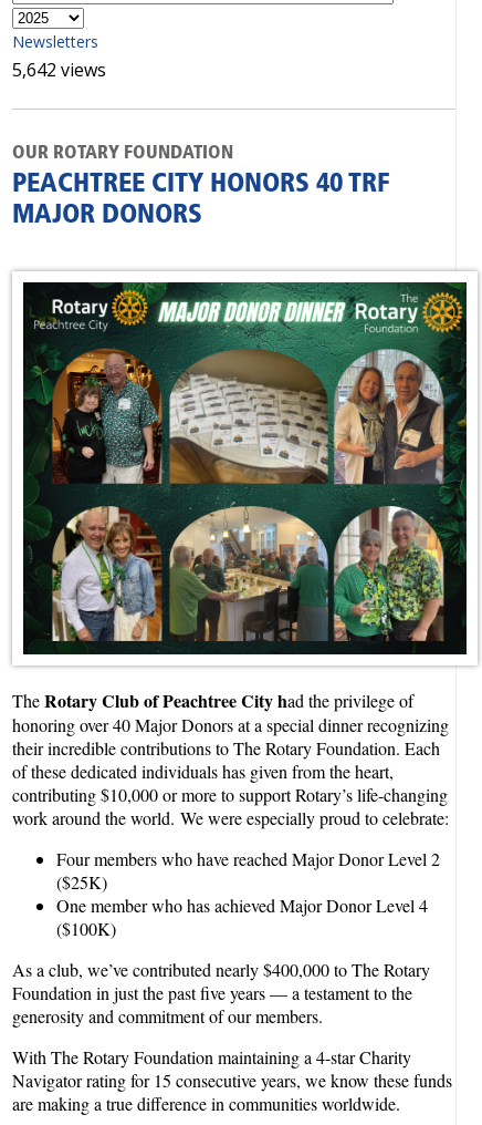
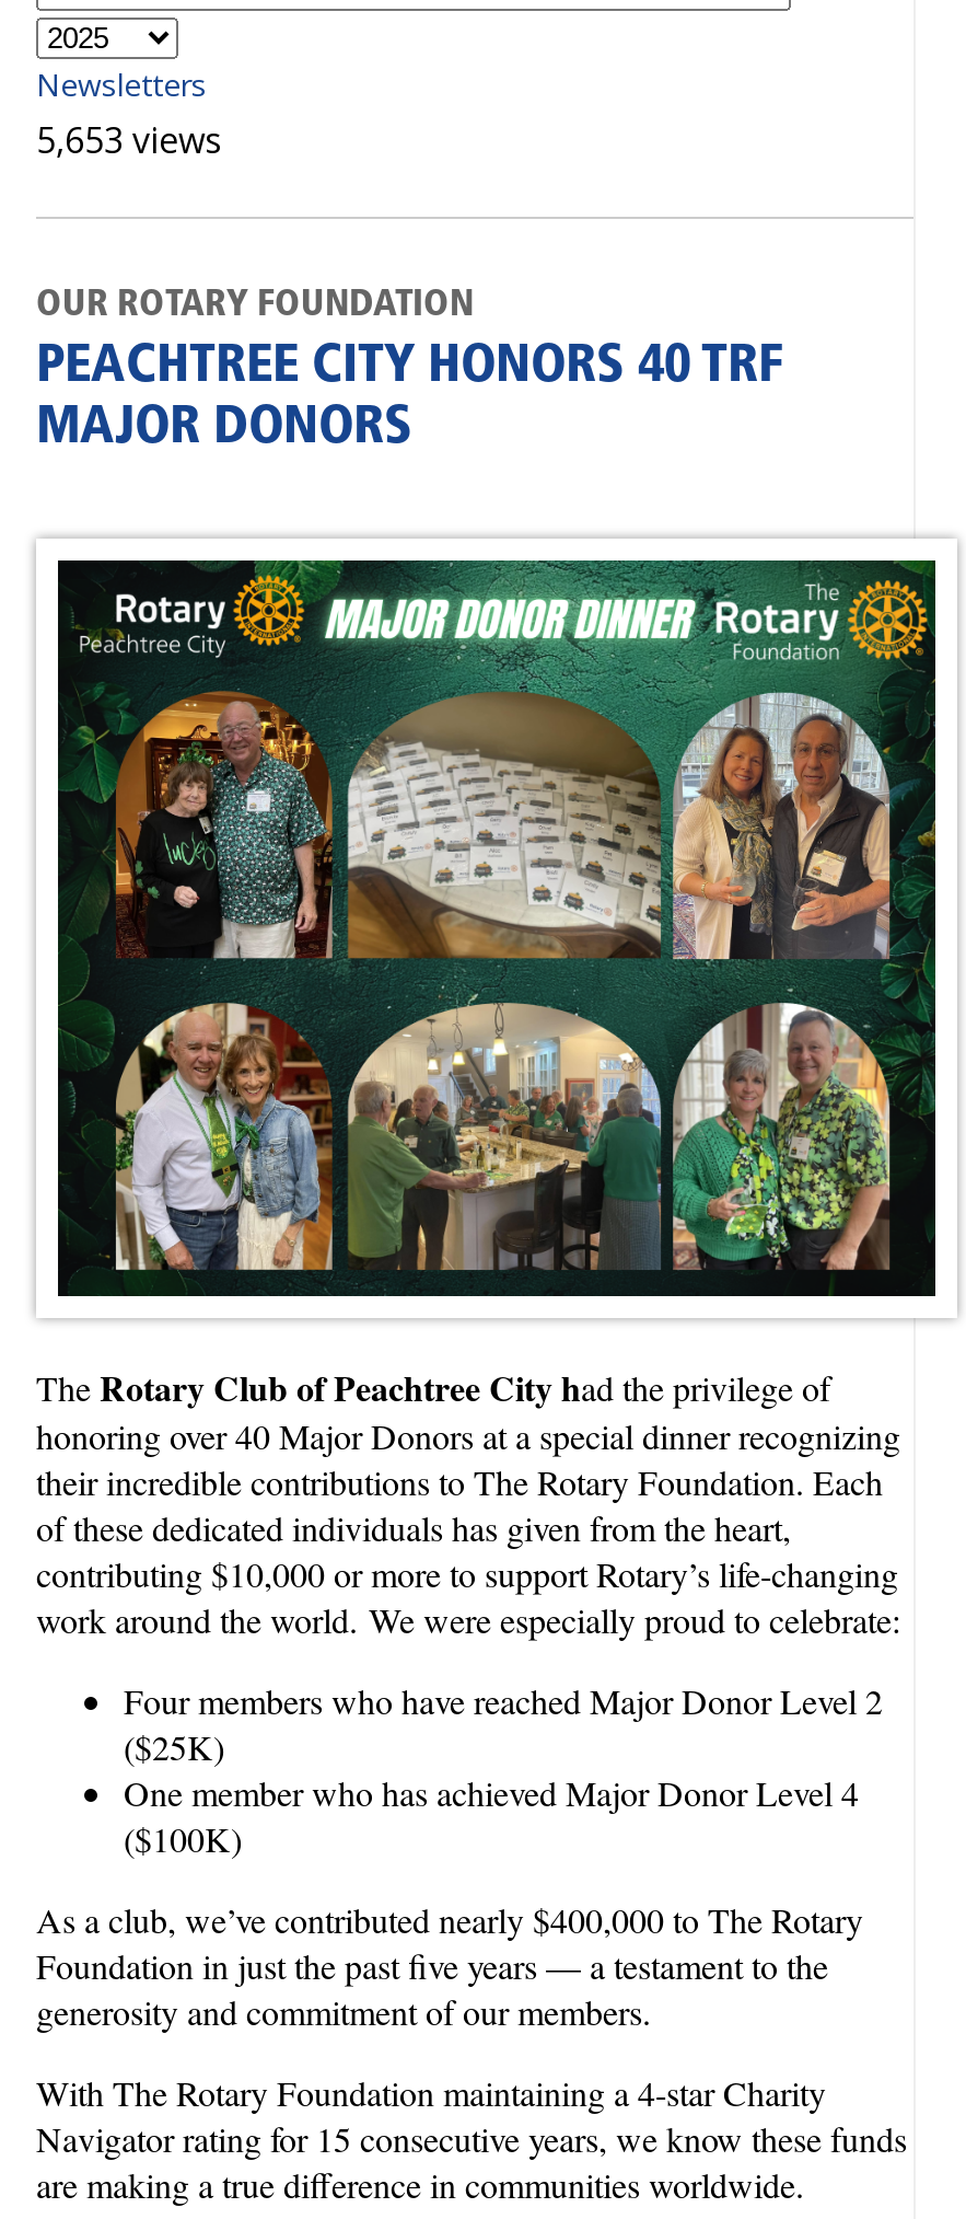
- 5,642 views
+ 5,653 views
